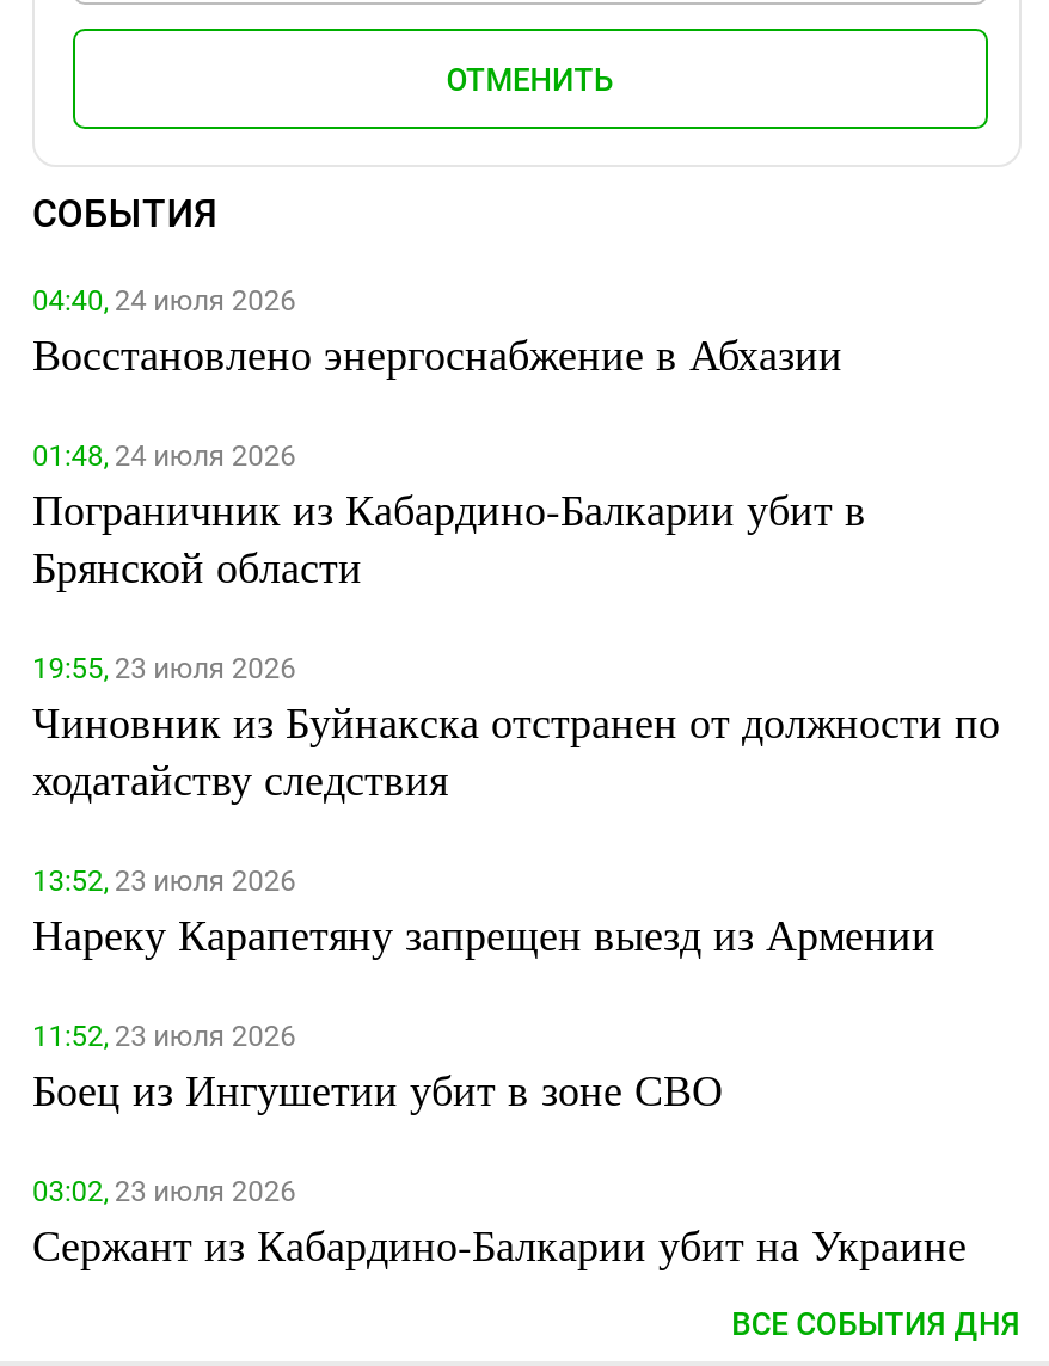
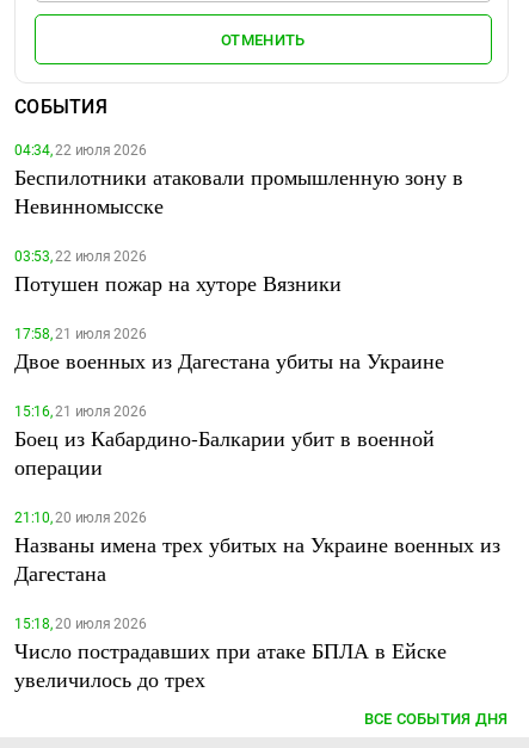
- 04:40, 24 июля 2026
- Восстановлено энергоснабжение в Абхазии
+ 04:34, 22 июля 2026
+ Беспилотники атаковали промышленную зону в
+ Невинномысске

- 01:48, 24 июля 2026
- Пограничник из Кабардино-Балкарии убит в
- Брянской области
+ 03:53, 22 июля 2026
+ Потушен пожар на хуторе Вязники

- 19:55, 23 июля 2026
- Чиновник из Буйнакска отстранен от должности по
- ходатайству следствия
+ 17:58, 21 июля 2026
+ Двое военных из Дагестана убиты на Украине

- 13:52, 23 июля 2026
- Нареку Карапетяну запрещен выезд из Армении
+ 15:16, 21 июля 2026
+ Боец из Кабардино-Балкарии убит в военной
+ операции

- 11:52, 23 июля 2026
- Боец из Ингушетии убит в зоне СВО
+ 21:10, 20 июля 2026
+ Названы имена трех убитых на Украине военных из
+ Дагестана

- 03:02, 23 июля 2026
- Сержант из Кабардино-Балкарии убит на Украине
+ 15:18, 20 июля 2026
+ Число пострадавших при атаке БПЛА в Ейске
+ увеличилось до трех
